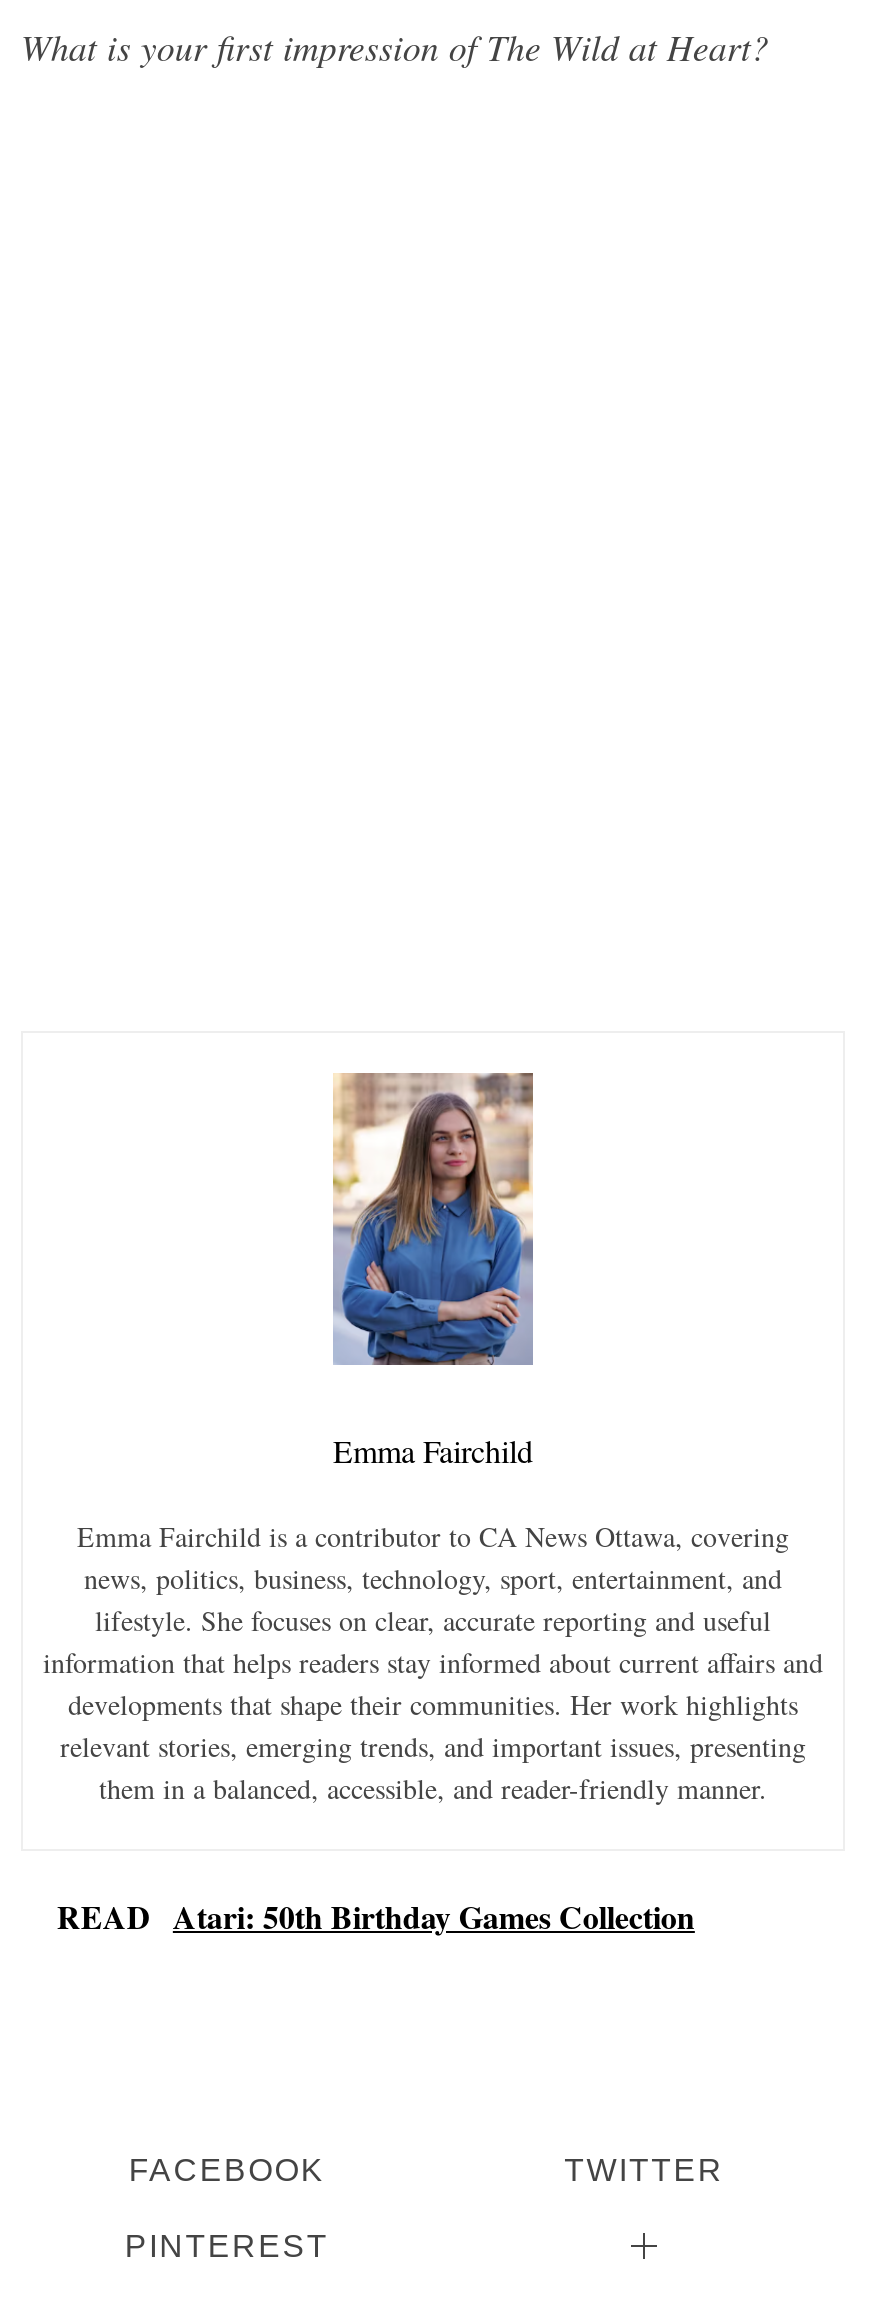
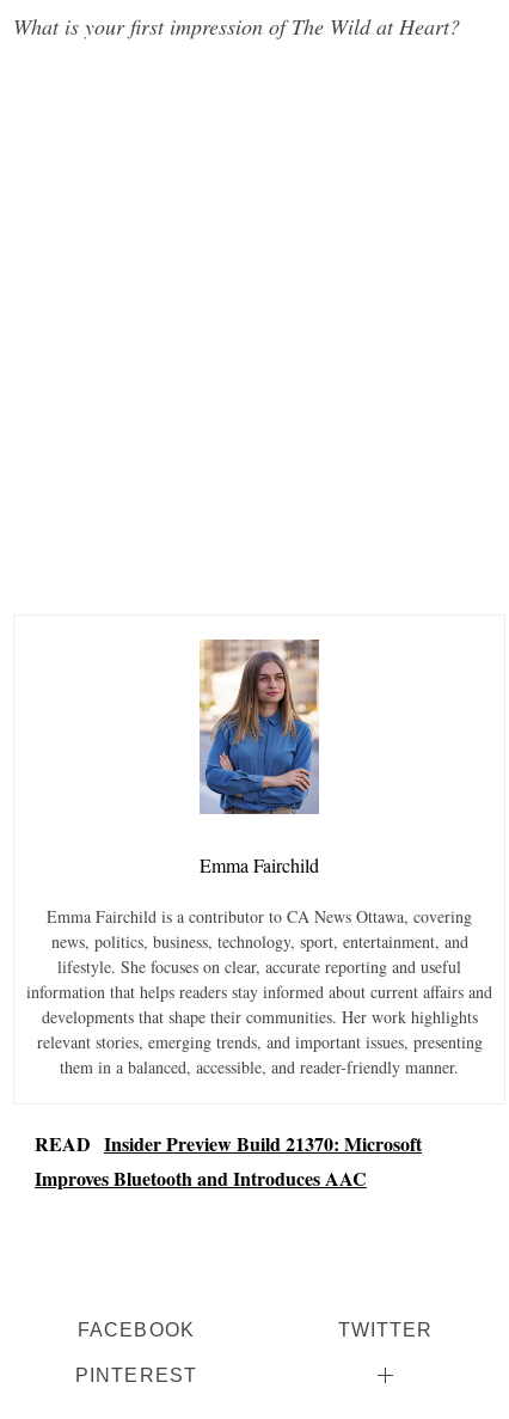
- READ Atari: 50th Birthday Games Collection
+ READ Insider Preview Build 21370: Microsoft
+ Improves Bluetooth and Introduces AAC
